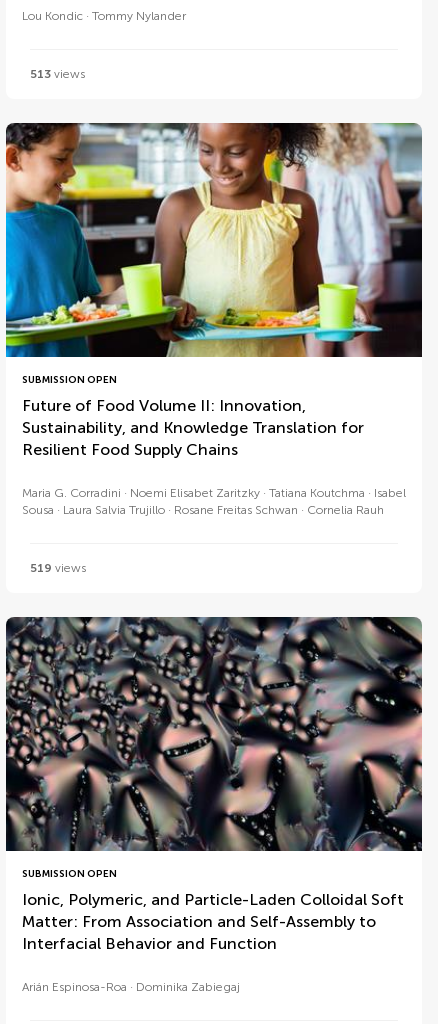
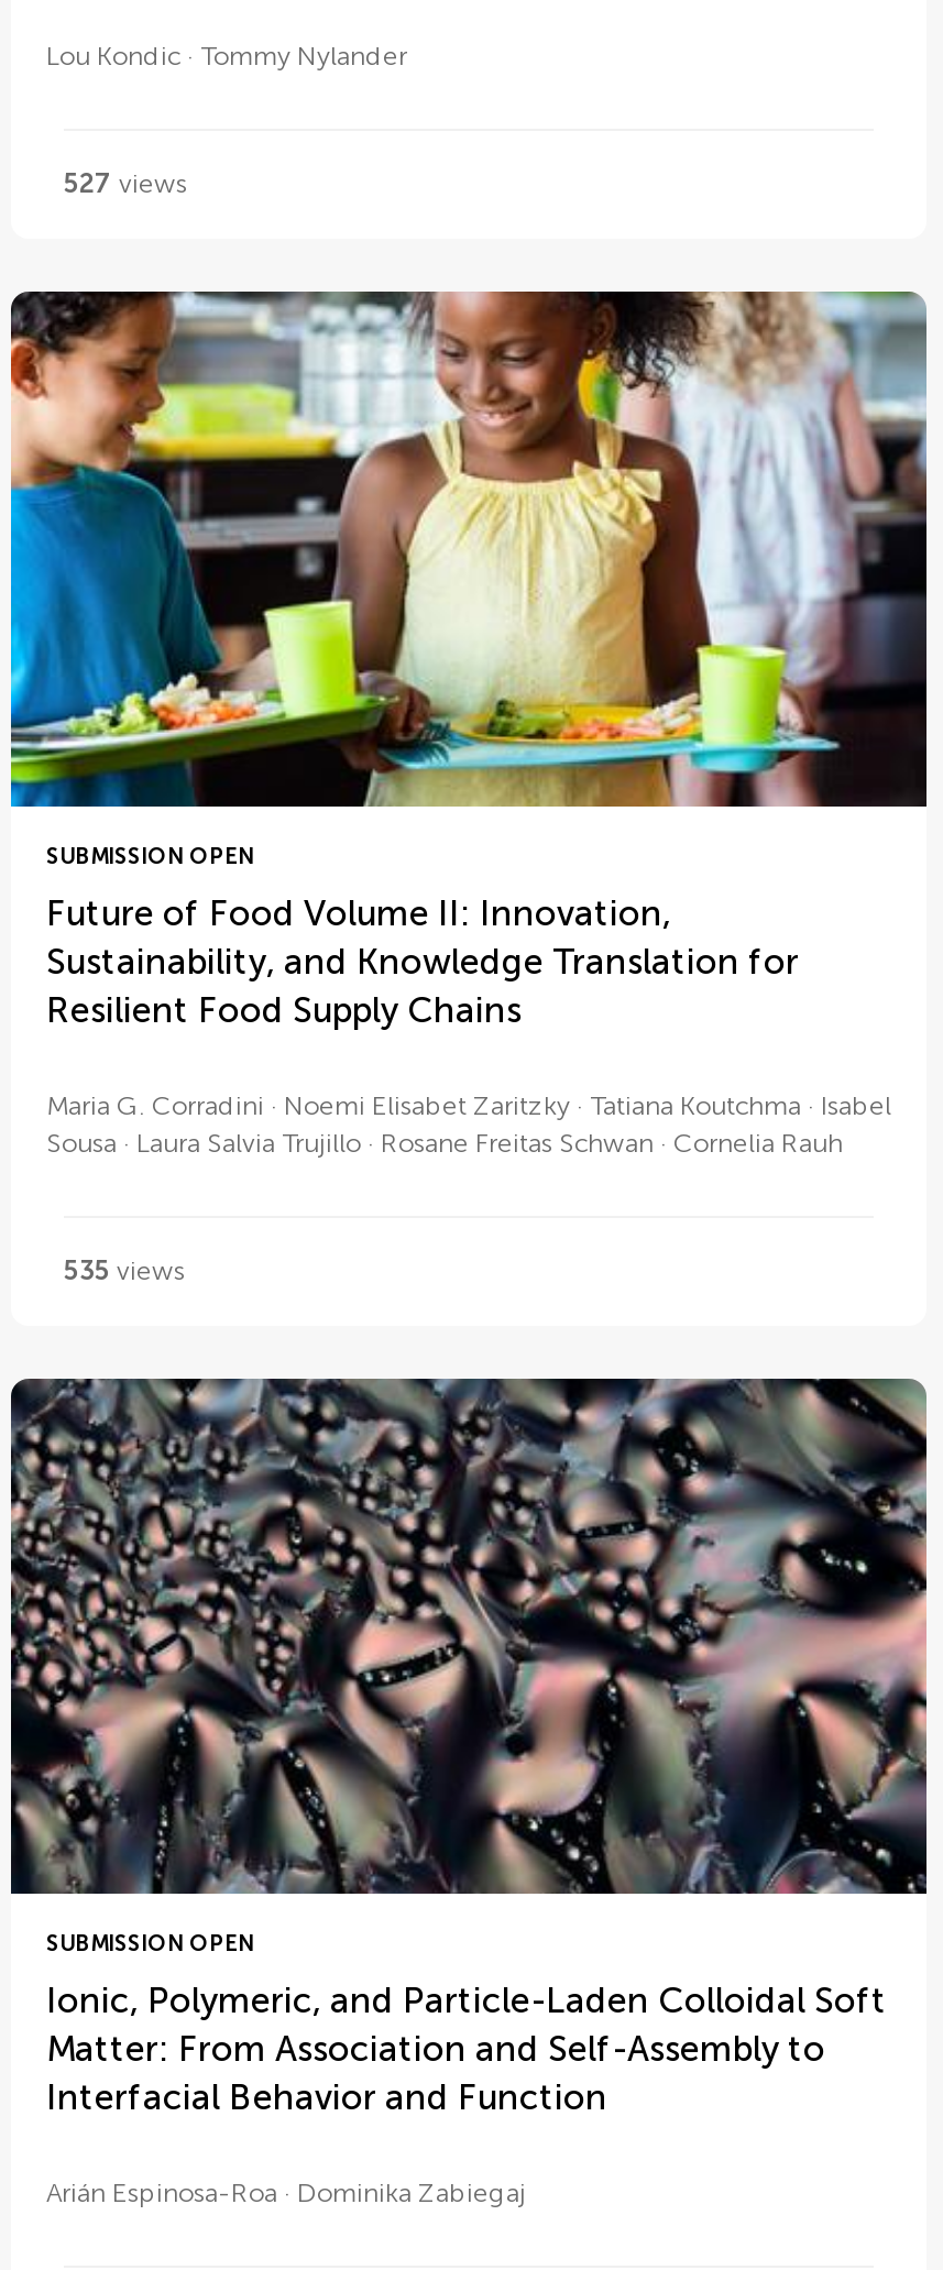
- 513 views
+ 527 views

- 519 views
+ 535 views
